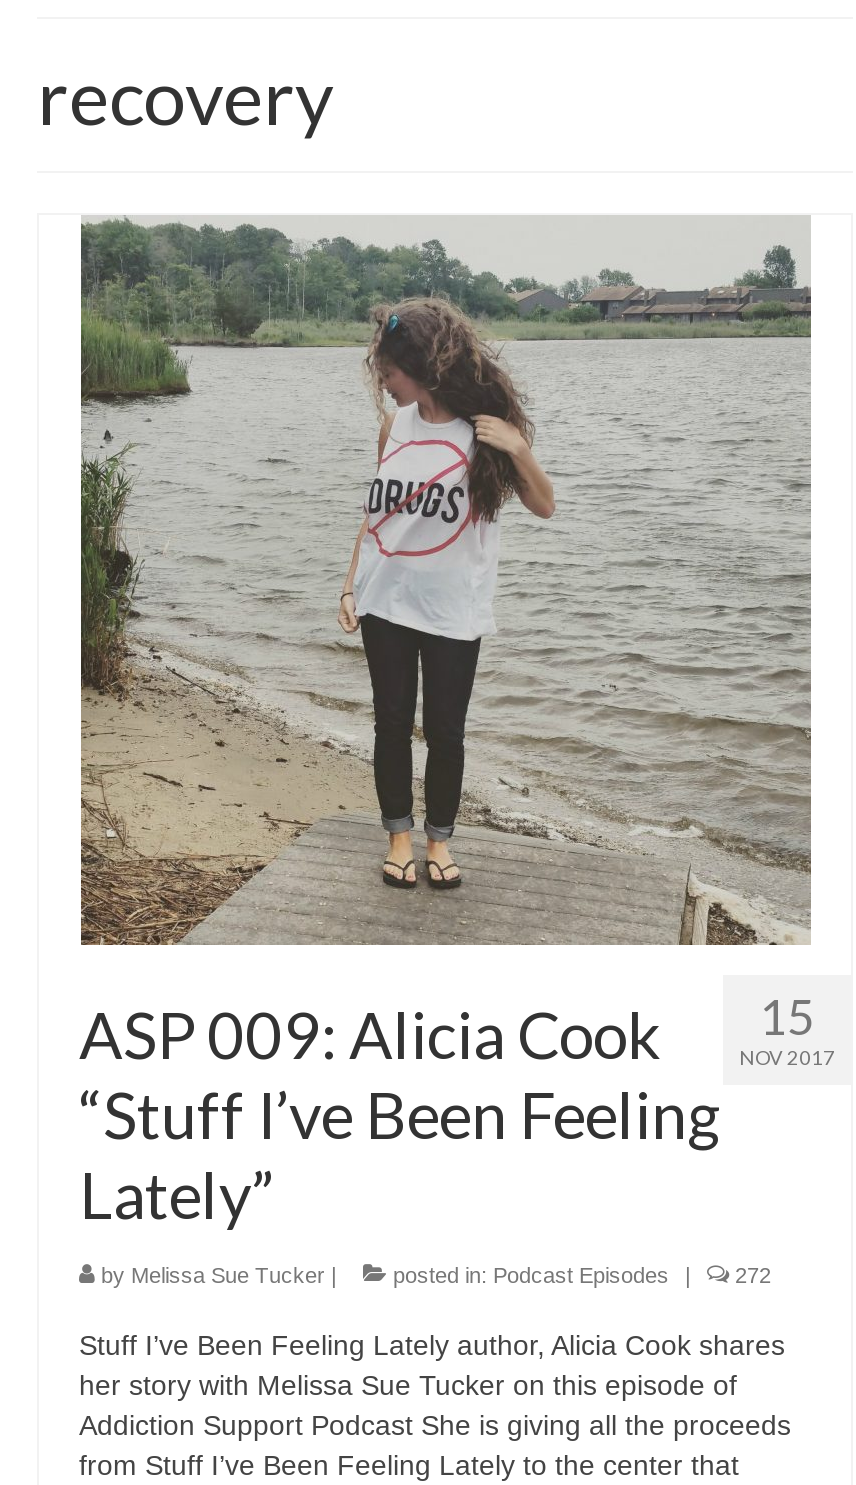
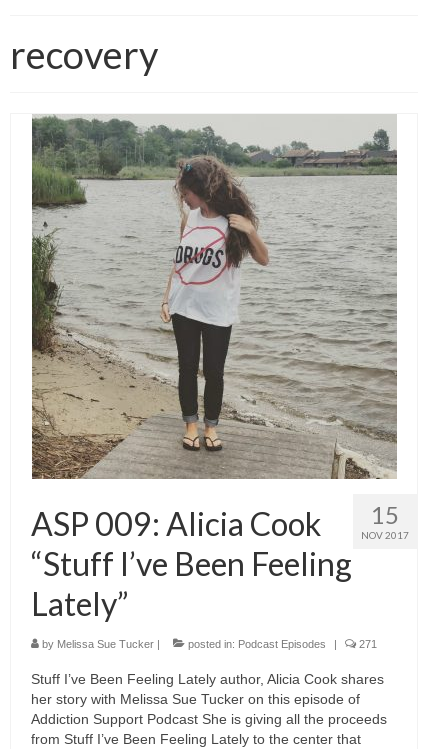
- 272
+ 271
